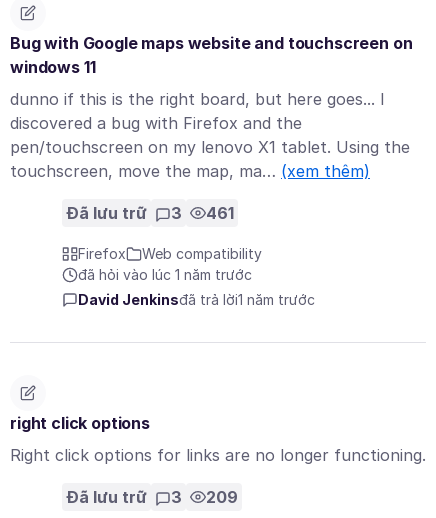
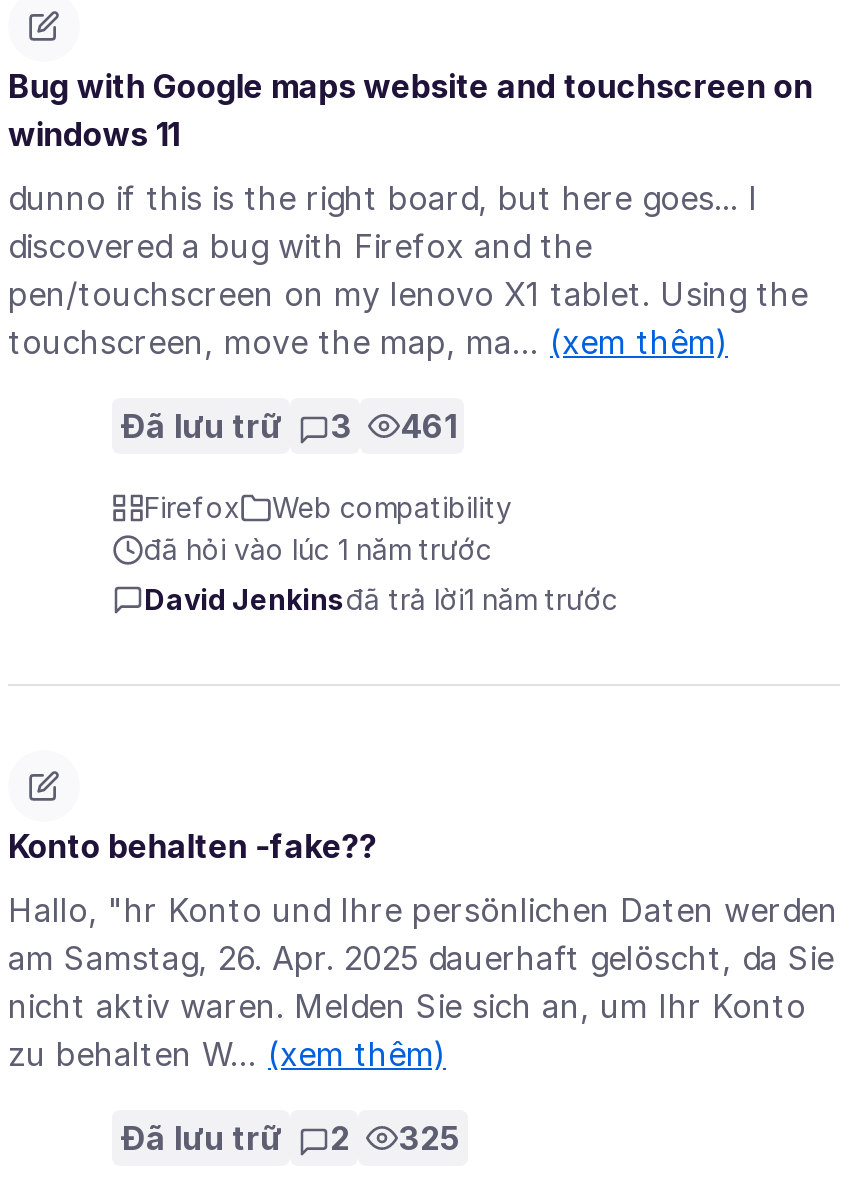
- right click options
+ Konto behalten -fake??

- Right click options for links are no longer functioning.
+ Hallo, "hr Konto und Ihre persönlichen Daten werden
+ am Samstag, 26. Apr. 2025 dauerhaft gelöscht, da Sie
+ nicht aktiv waren. Melden Sie sich an, um Ihr Konto
+ zu behalten W… (xem thêm)

- 3
+ 2

- 209
+ 325
